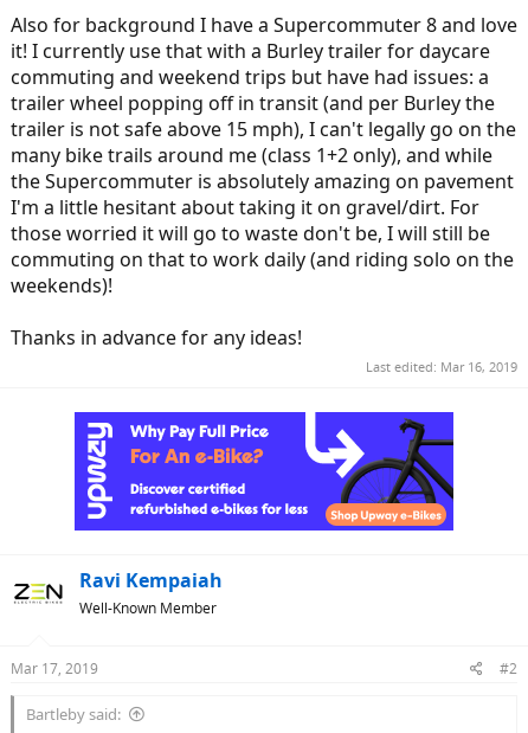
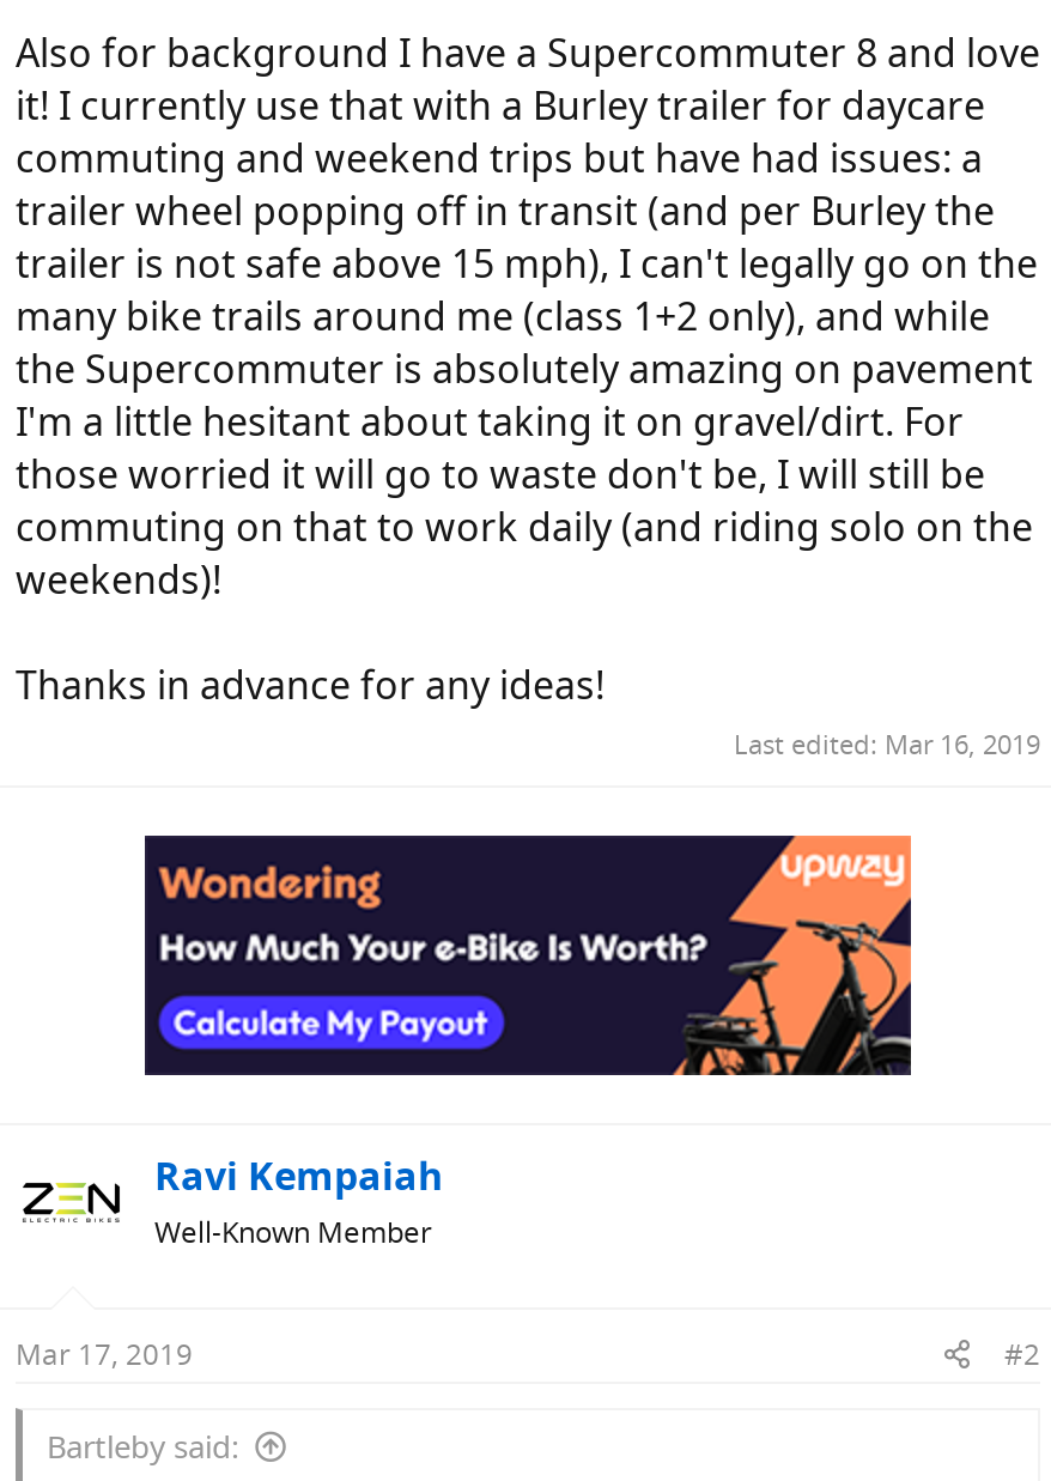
- [image]
+ [image]
